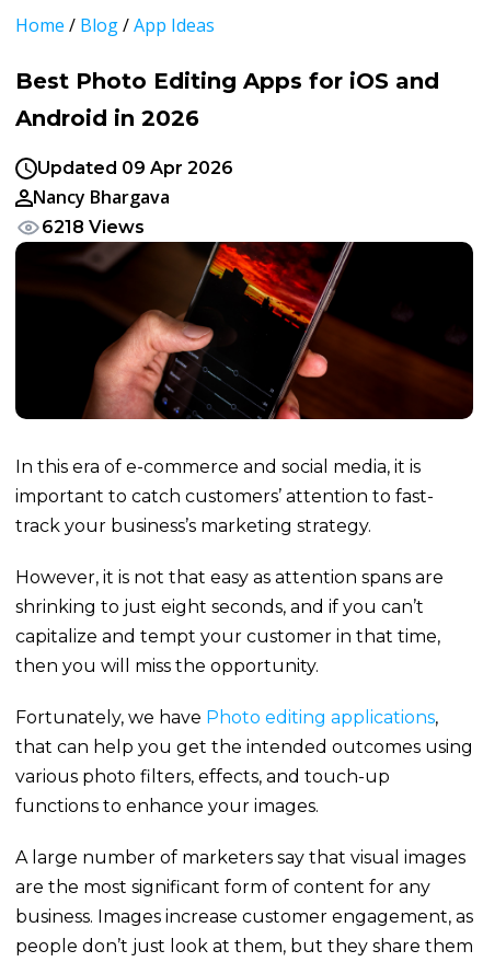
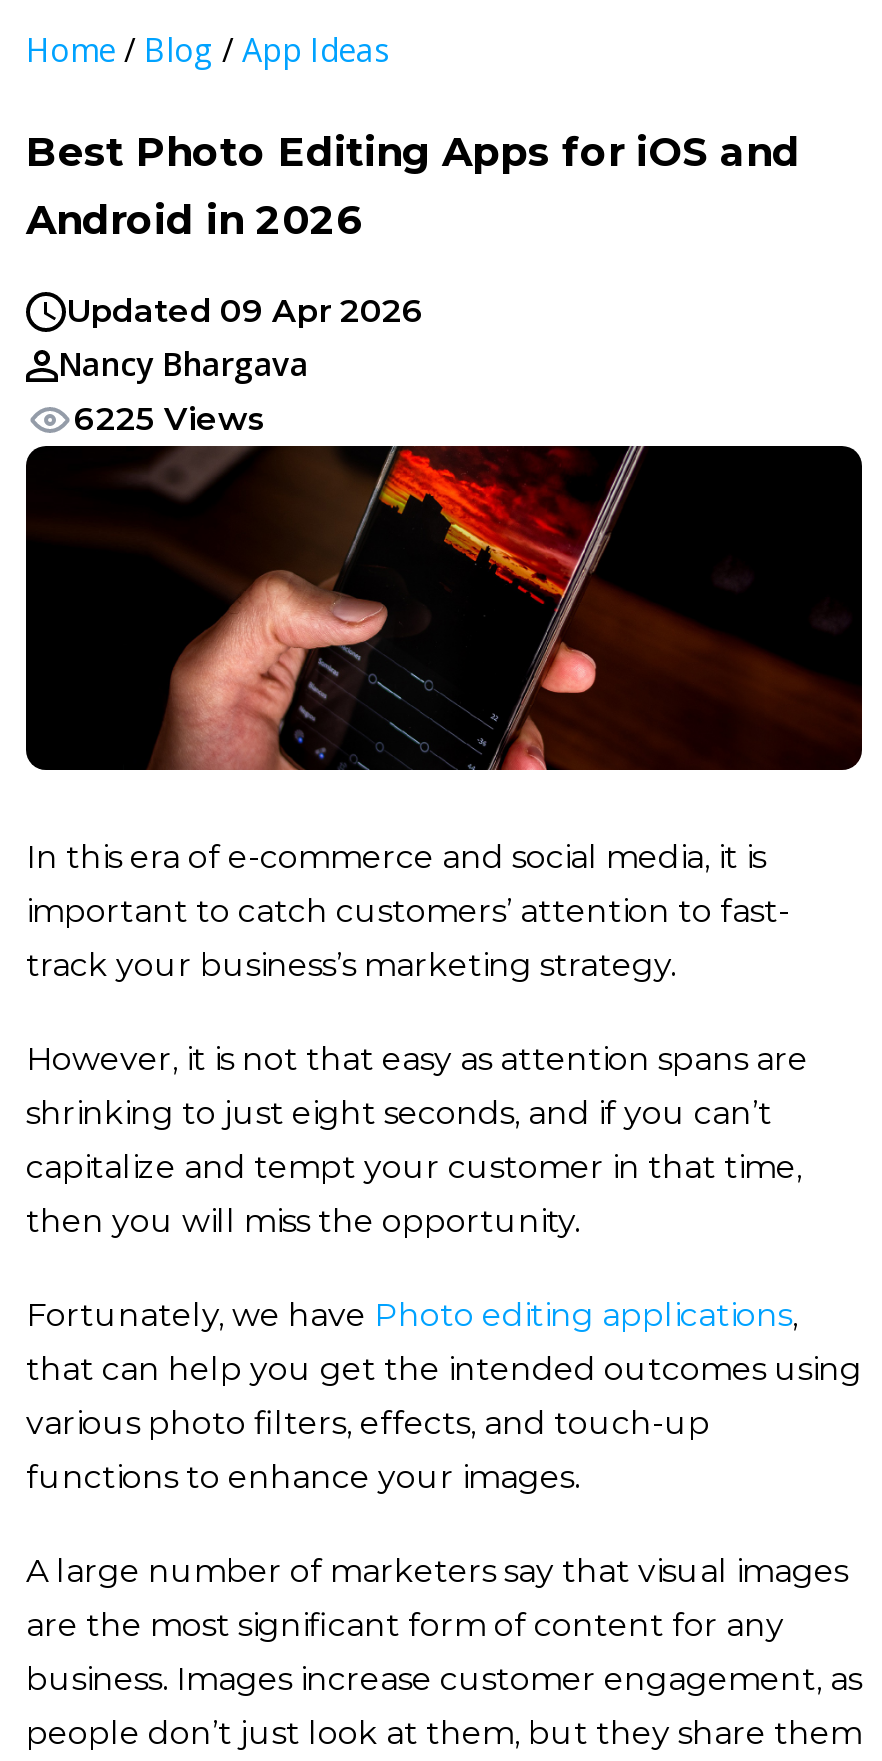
- 6218 Views
+ 6225 Views
